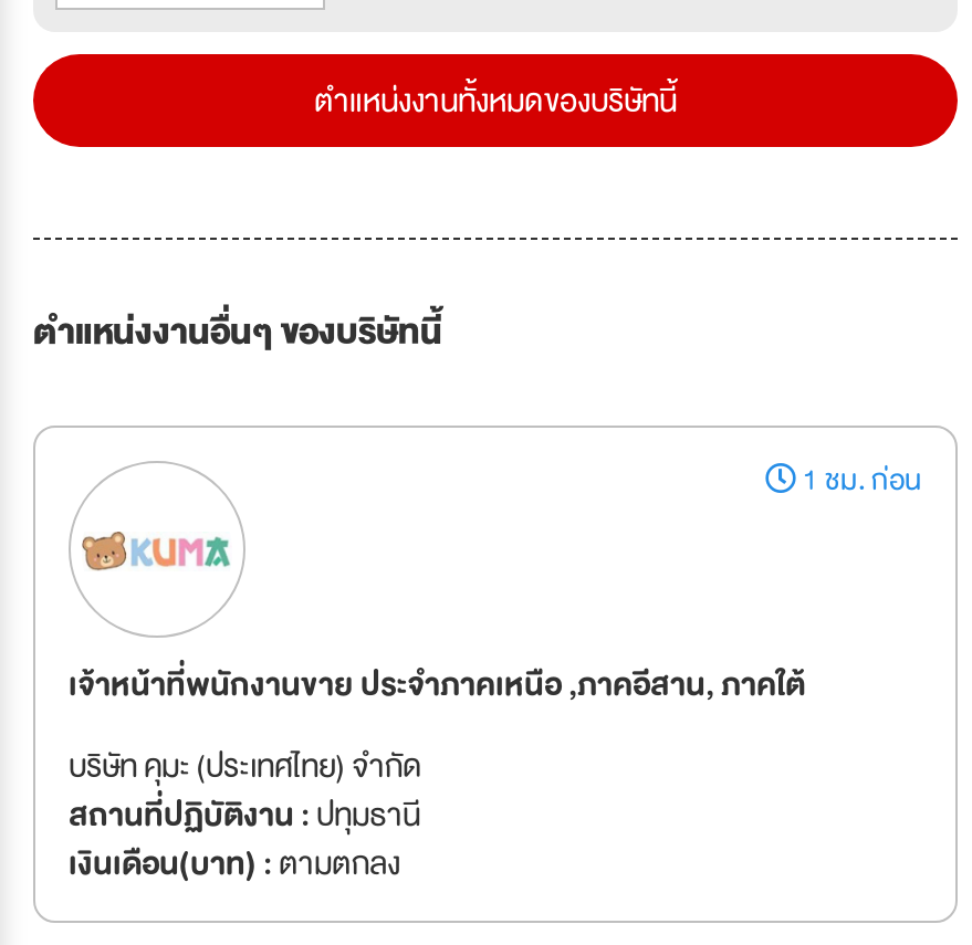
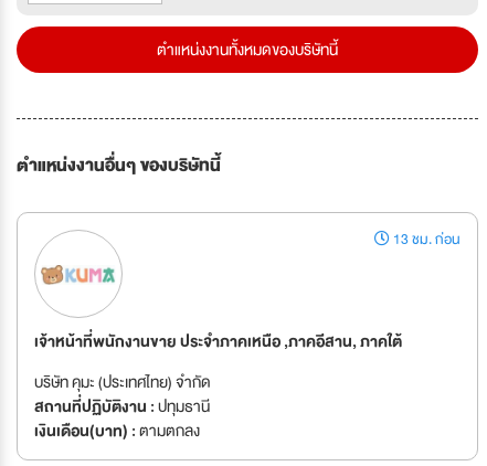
- 1 ชม. ก่อน
+ 13 ชม. ก่อน
